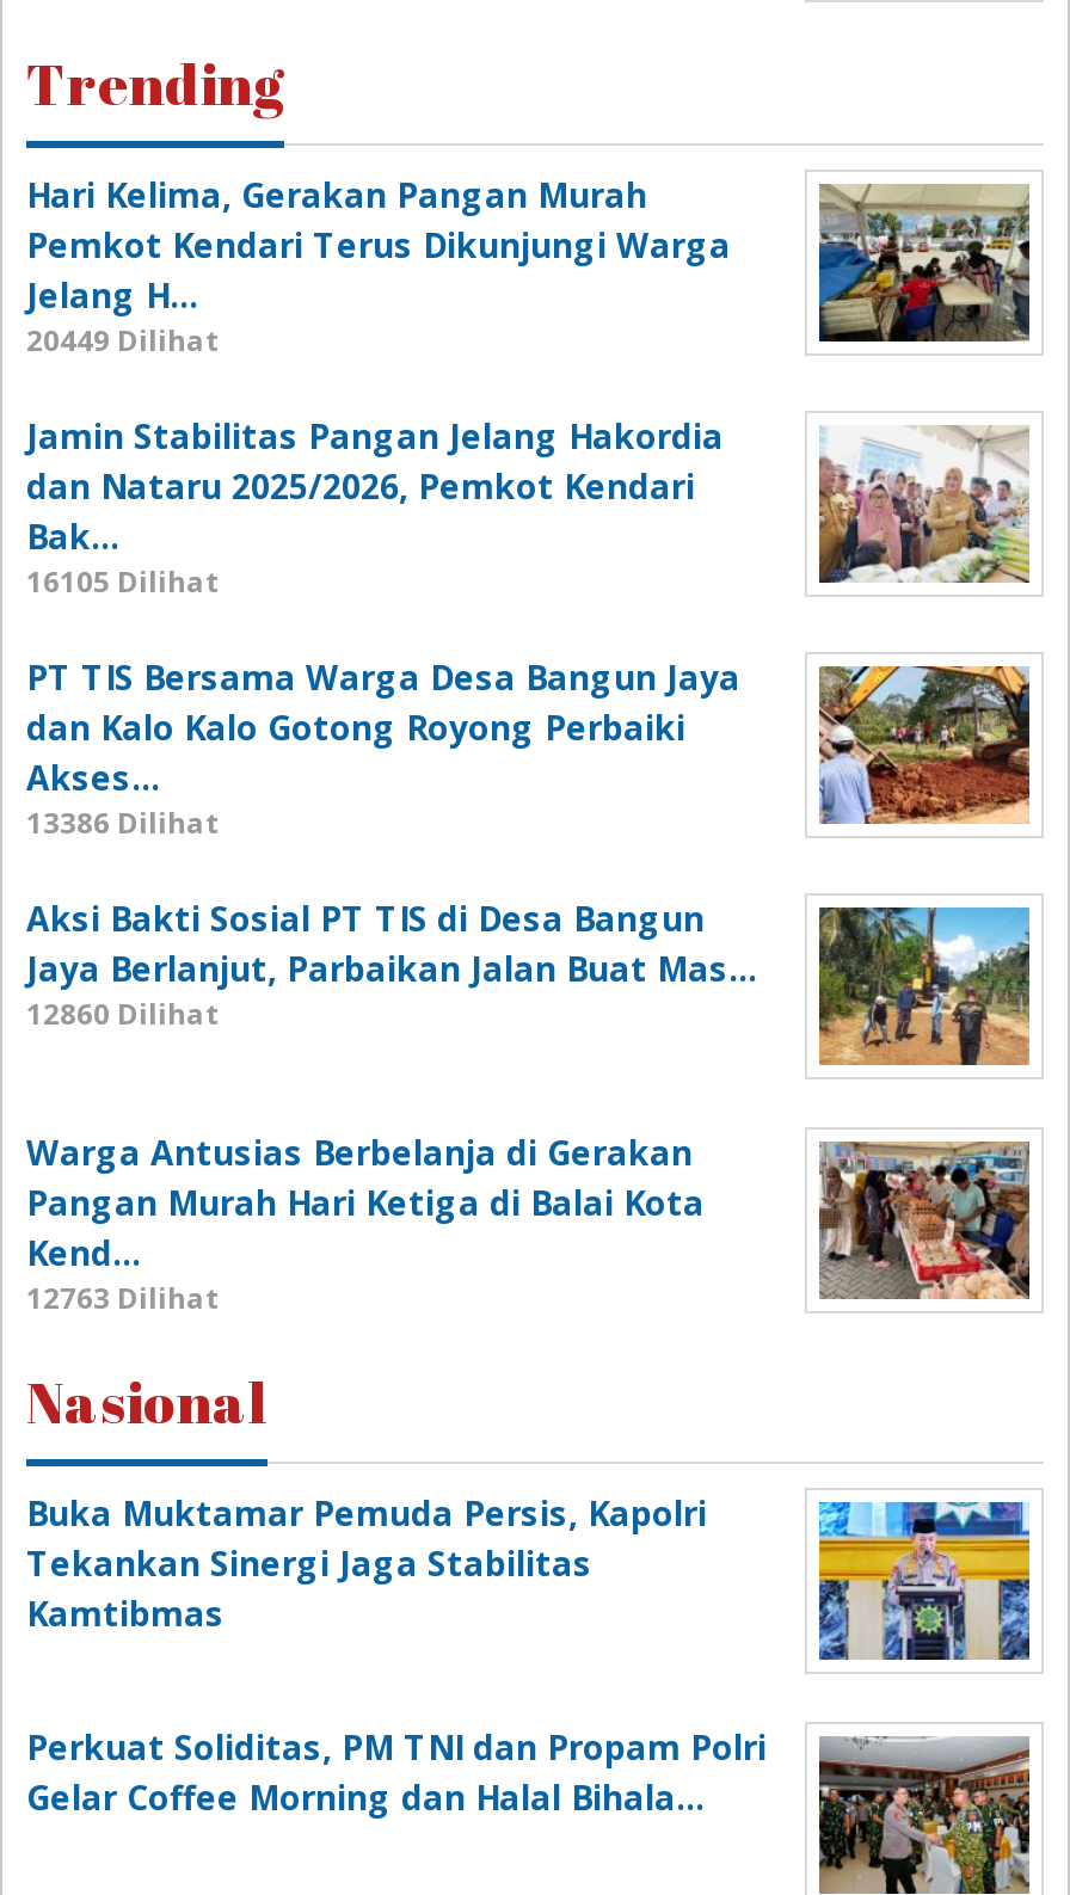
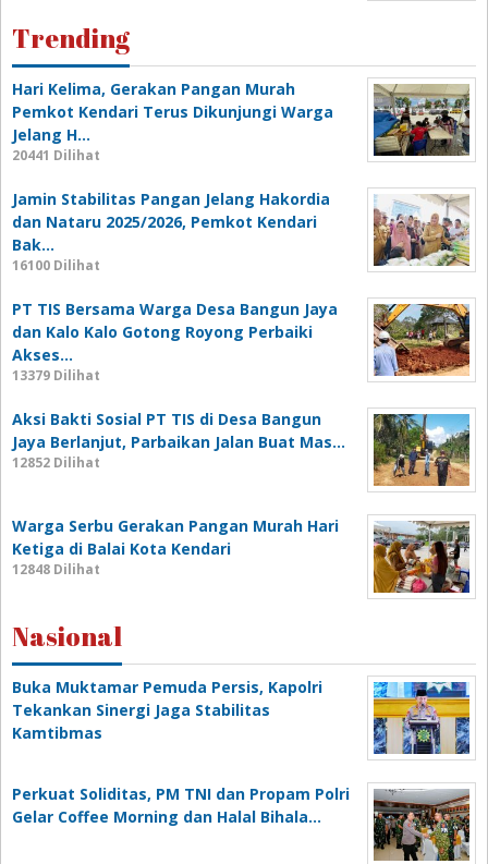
- 20449 Dilihat
+ 20441 Dilihat

- 16105 Dilihat
+ 16100 Dilihat

- 13386 Dilihat
+ 13379 Dilihat

- 12860 Dilihat
+ 12852 Dilihat

- Warga Antusias Berbelanja di Gerakan
- Pangan Murah Hari Ketiga di Balai Kota
- Kend…
- 12763 Dilihat
+ Warga Serbu Gerakan Pangan Murah Hari
+ Ketiga di Balai Kota Kendari
+ 12848 Dilihat

- [image]
+ [image]
